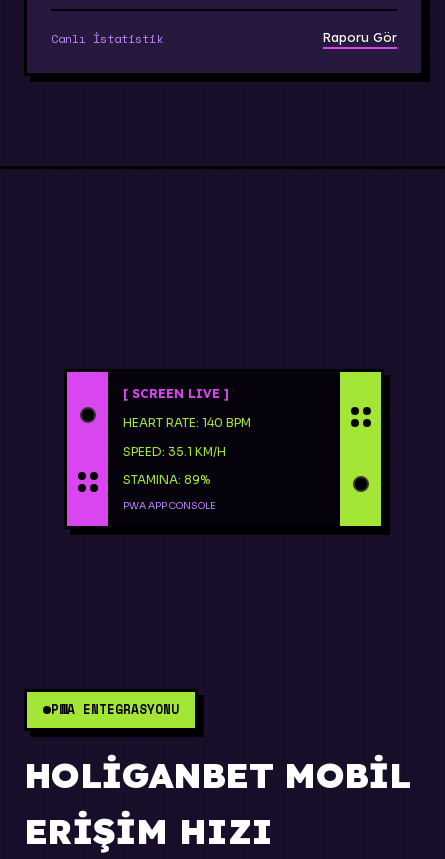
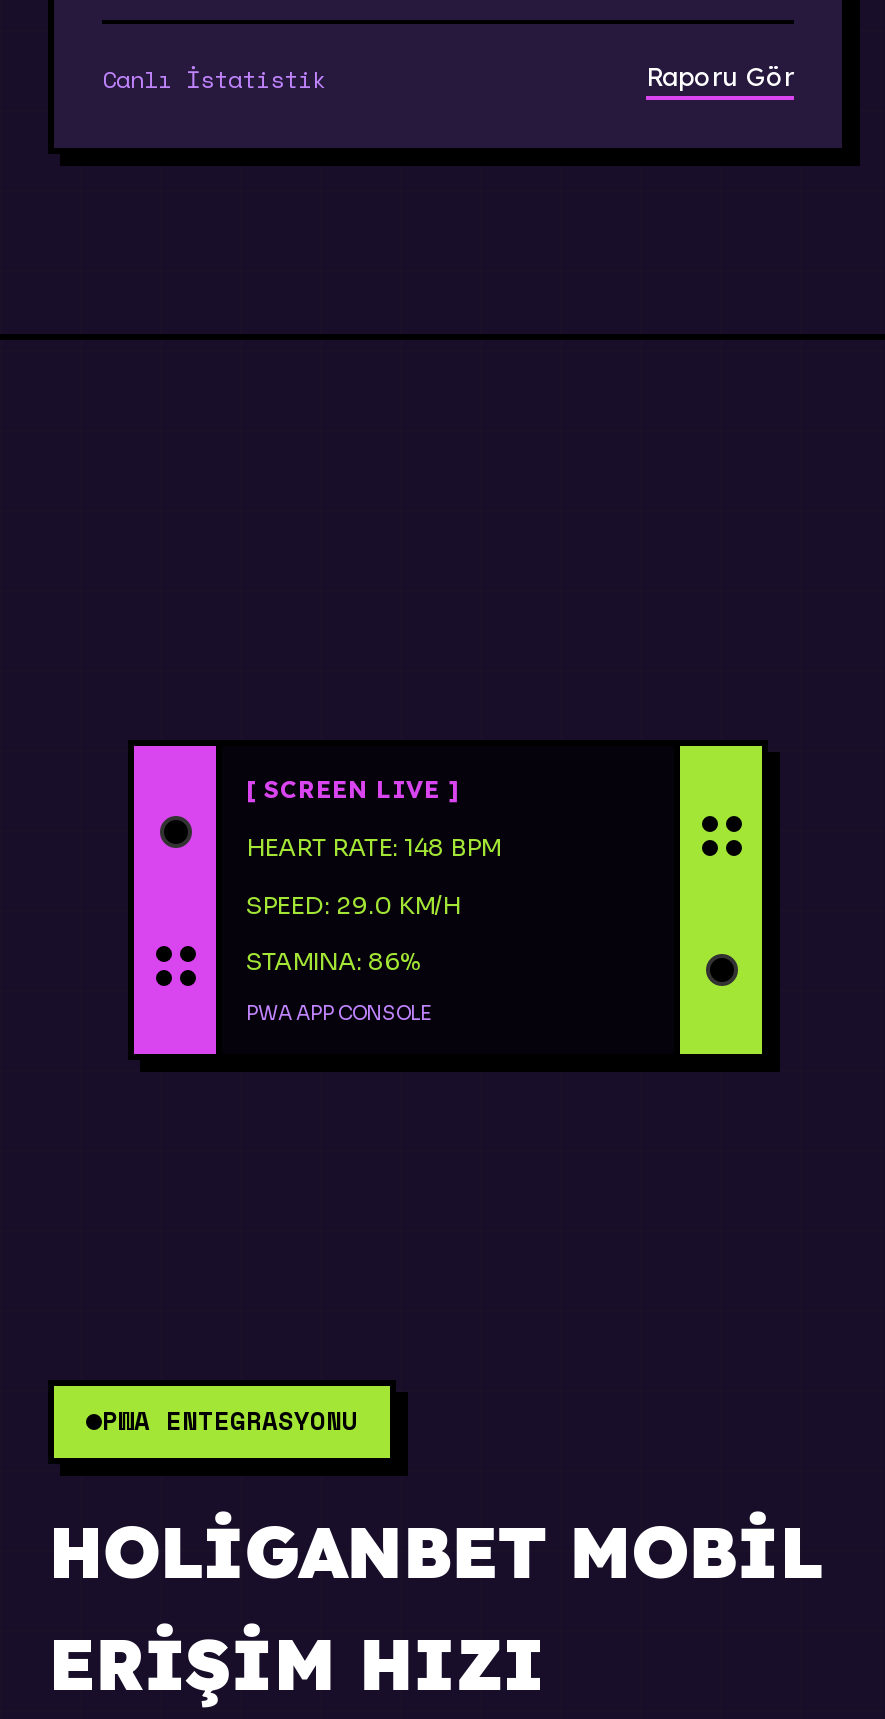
- HEART RATE: 140 BPM
+ HEART RATE: 148 BPM

- SPEED: 35.1 KM/H
+ SPEED: 29.0 KM/H

- STAMINA: 89%
+ STAMINA: 86%
